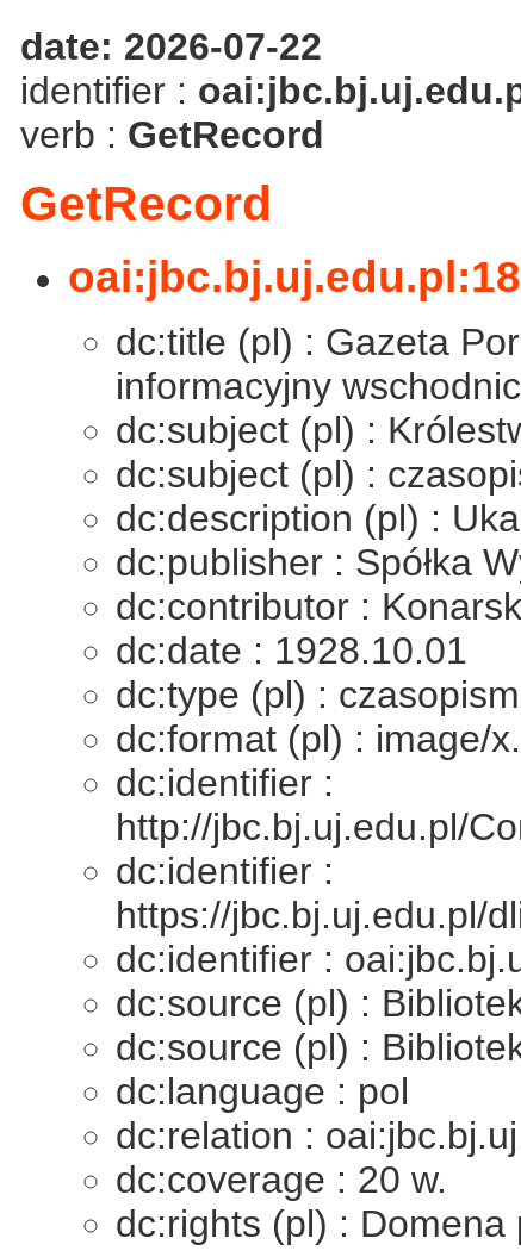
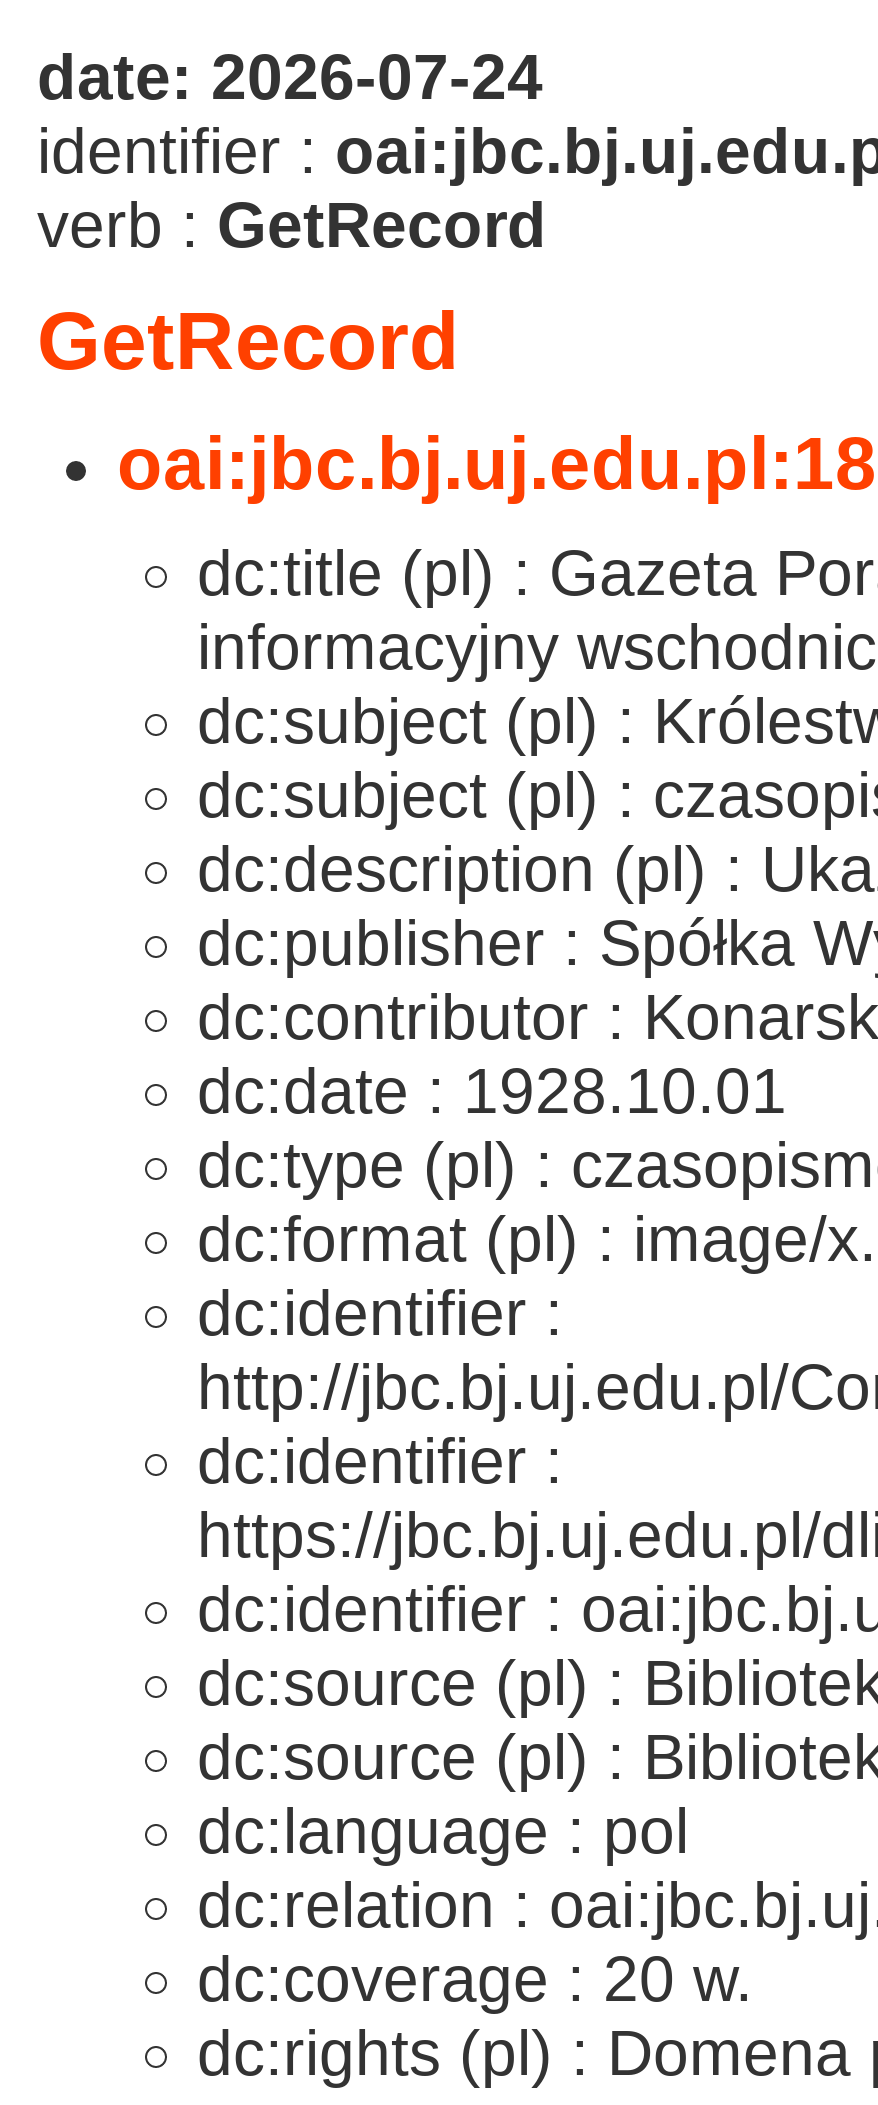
- date: 2026-07-22
+ date: 2026-07-24
